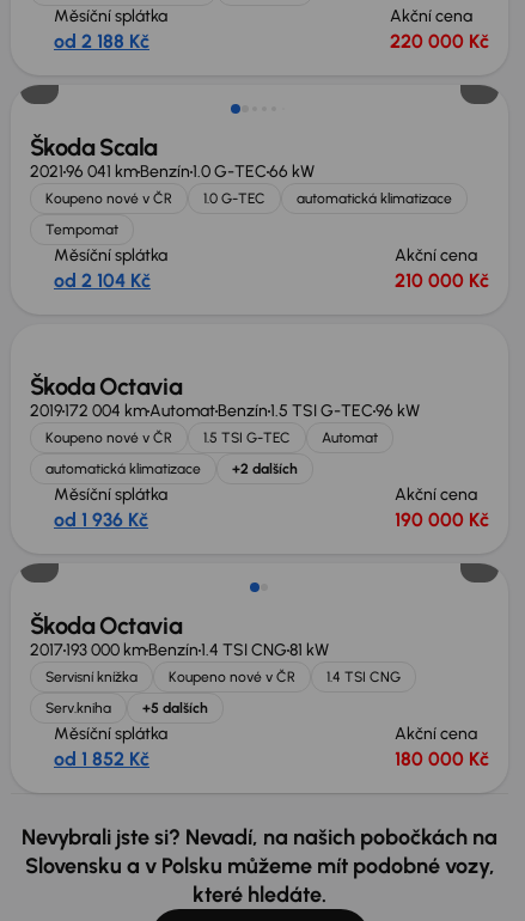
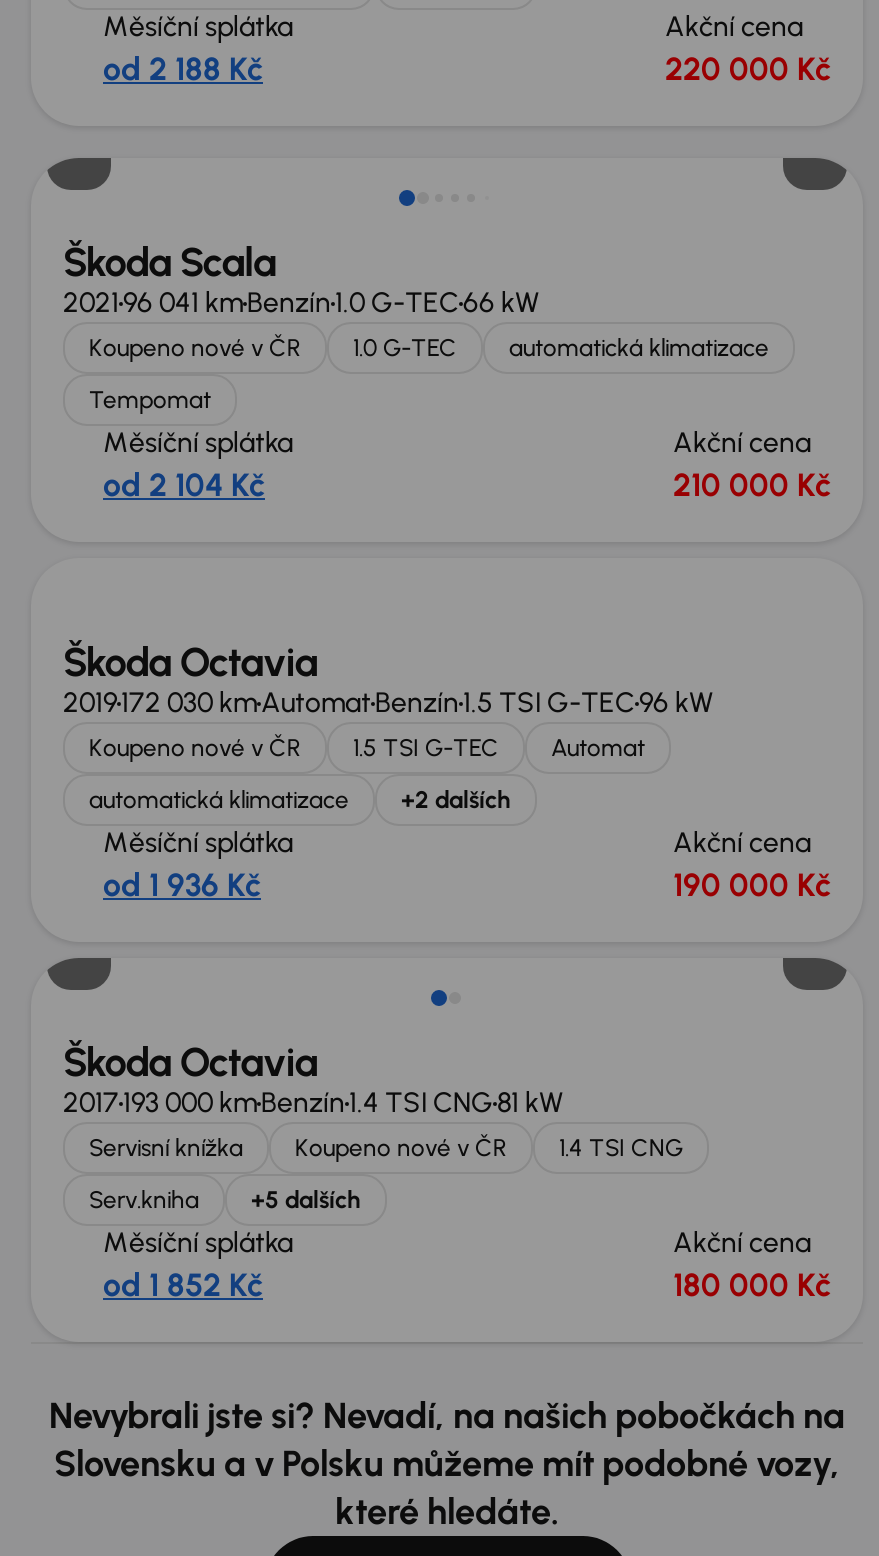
- 2019 172 004 km Automat Benzín 1.5 TSI G-TEC 96 kW
+ 2019 172 030 km Automat Benzín 1.5 TSI G-TEC 96 kW
